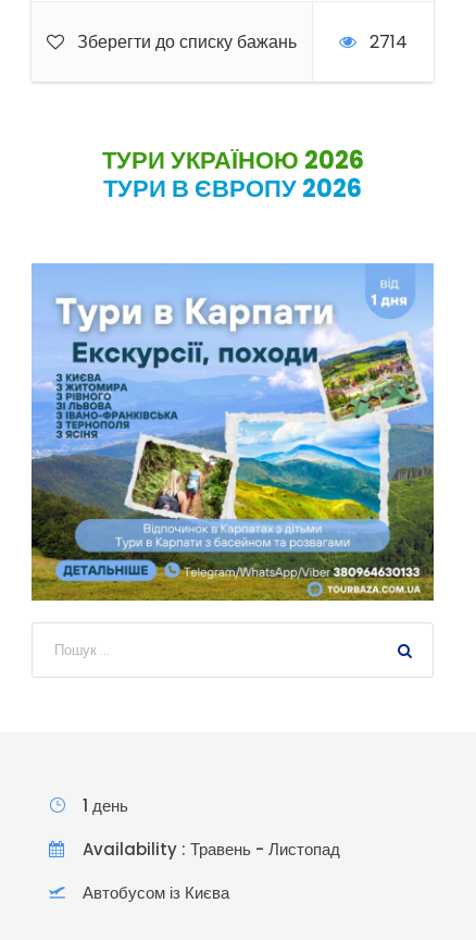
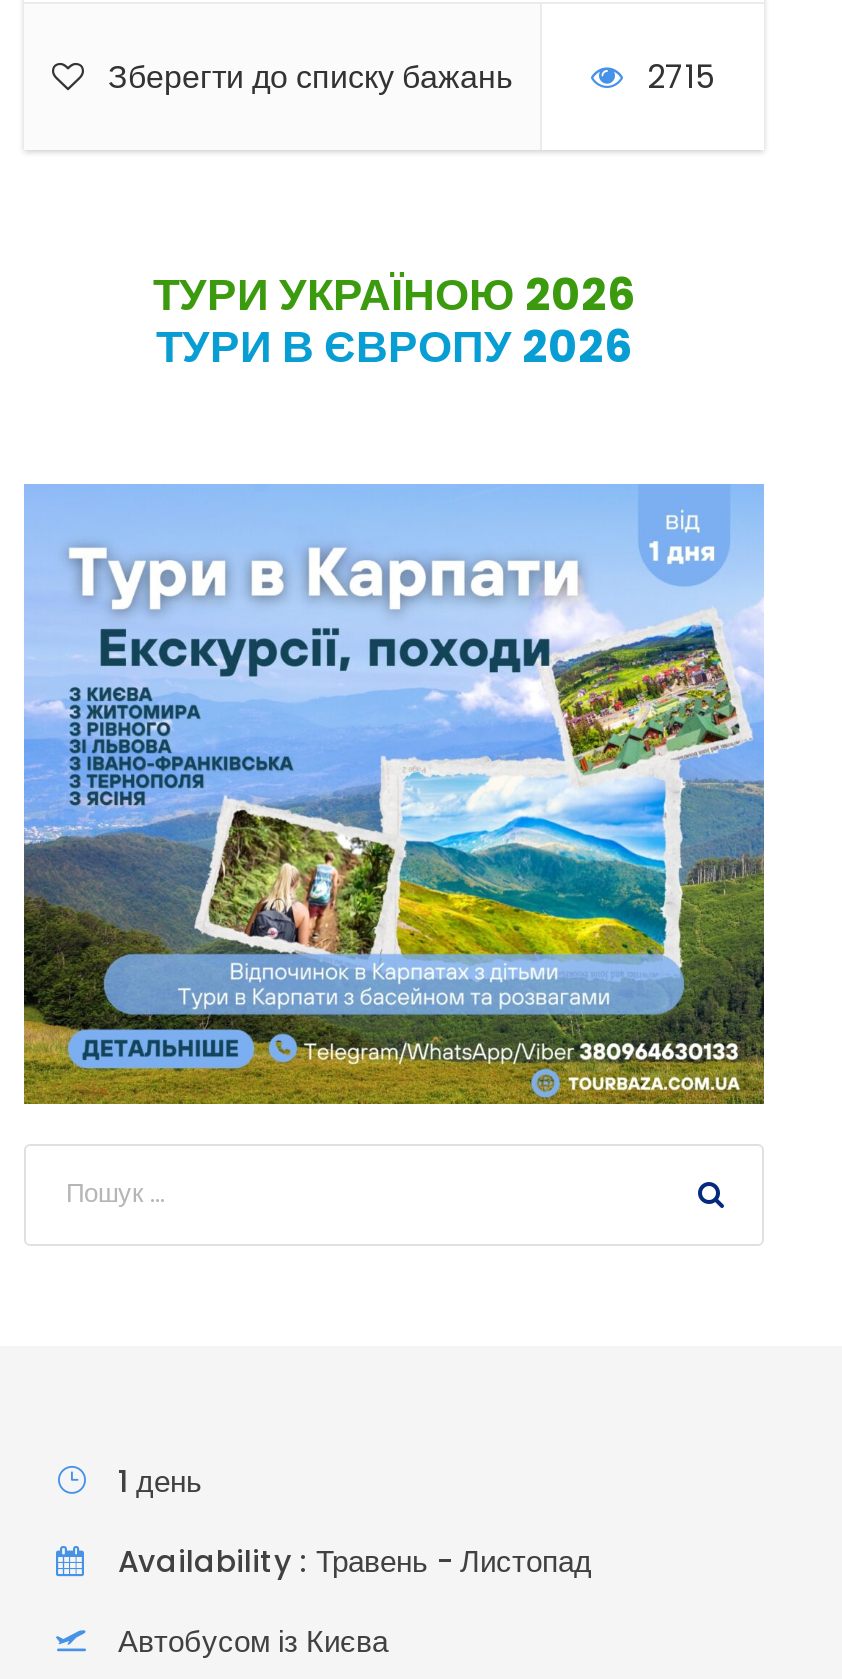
- 2714
+ 2715
